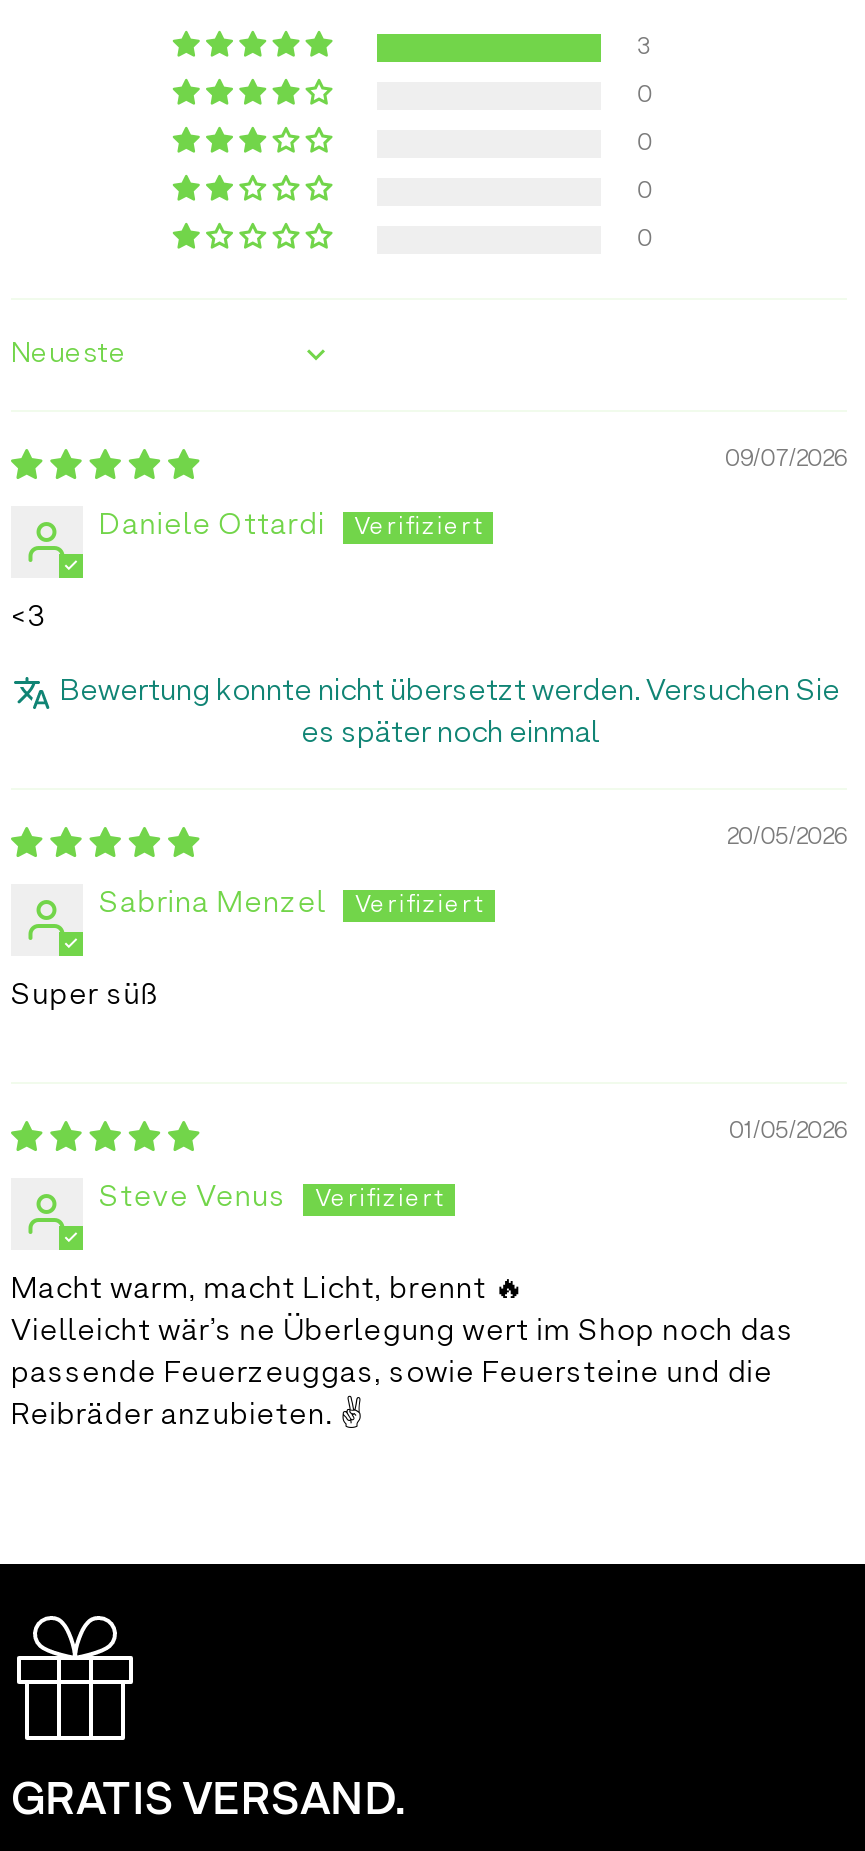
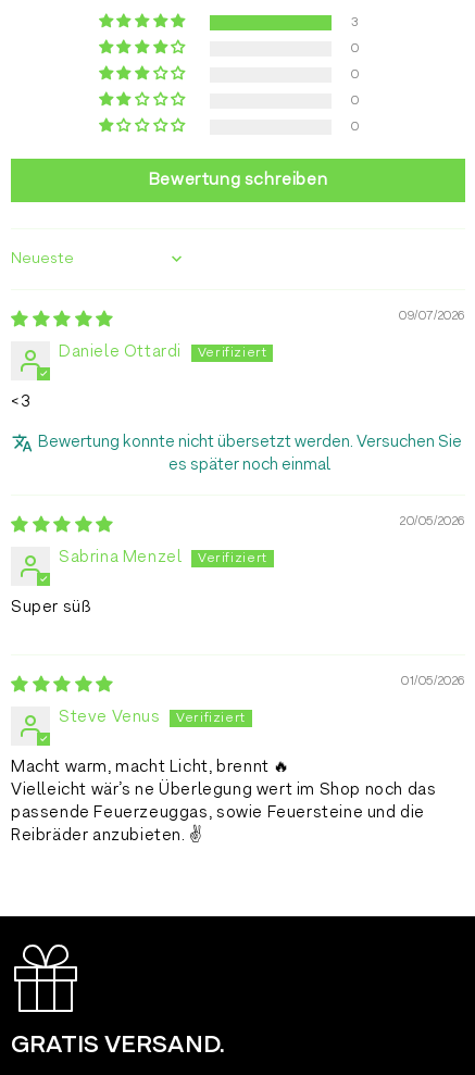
+ Bewertung schreiben
